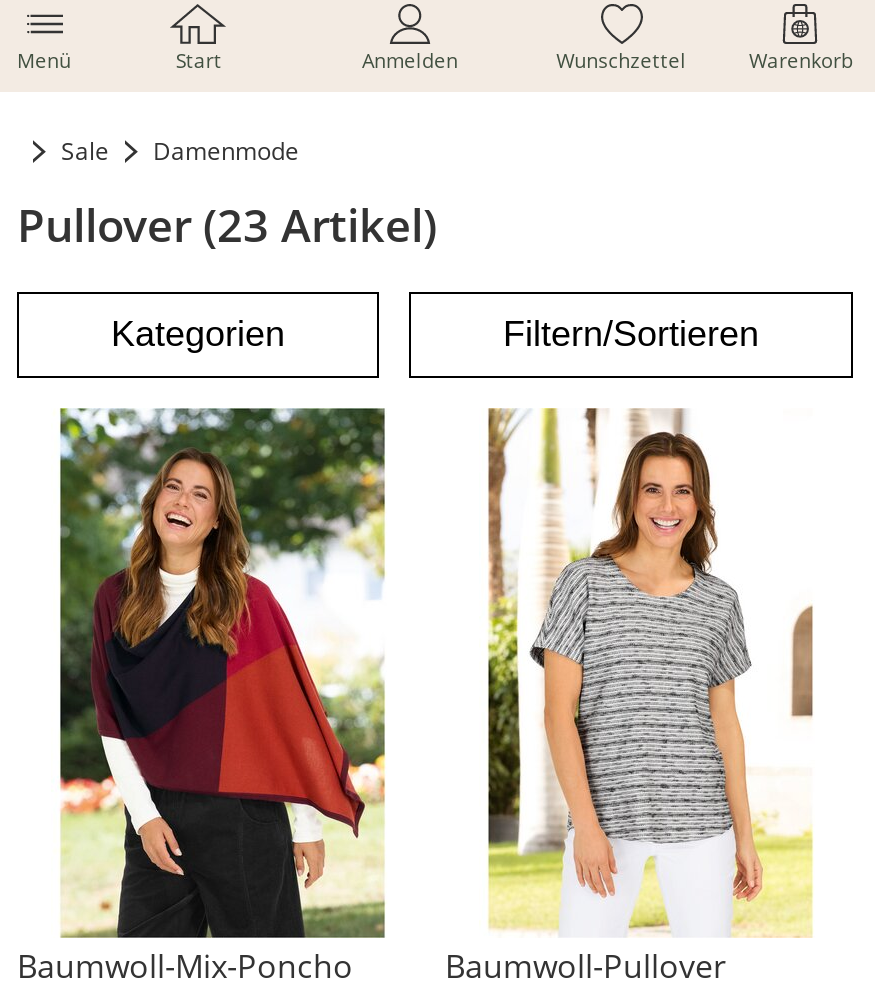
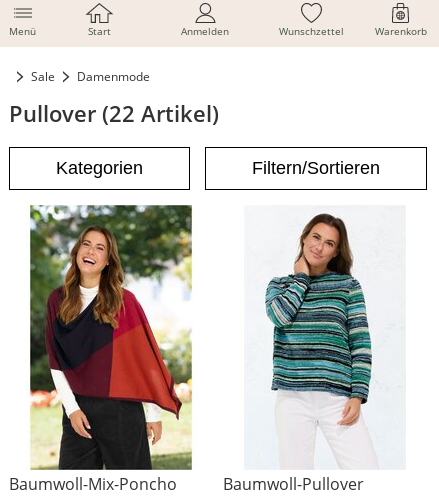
- Pullover (23 Artikel)
+ Pullover (22 Artikel)

- [image]
+ [image]
